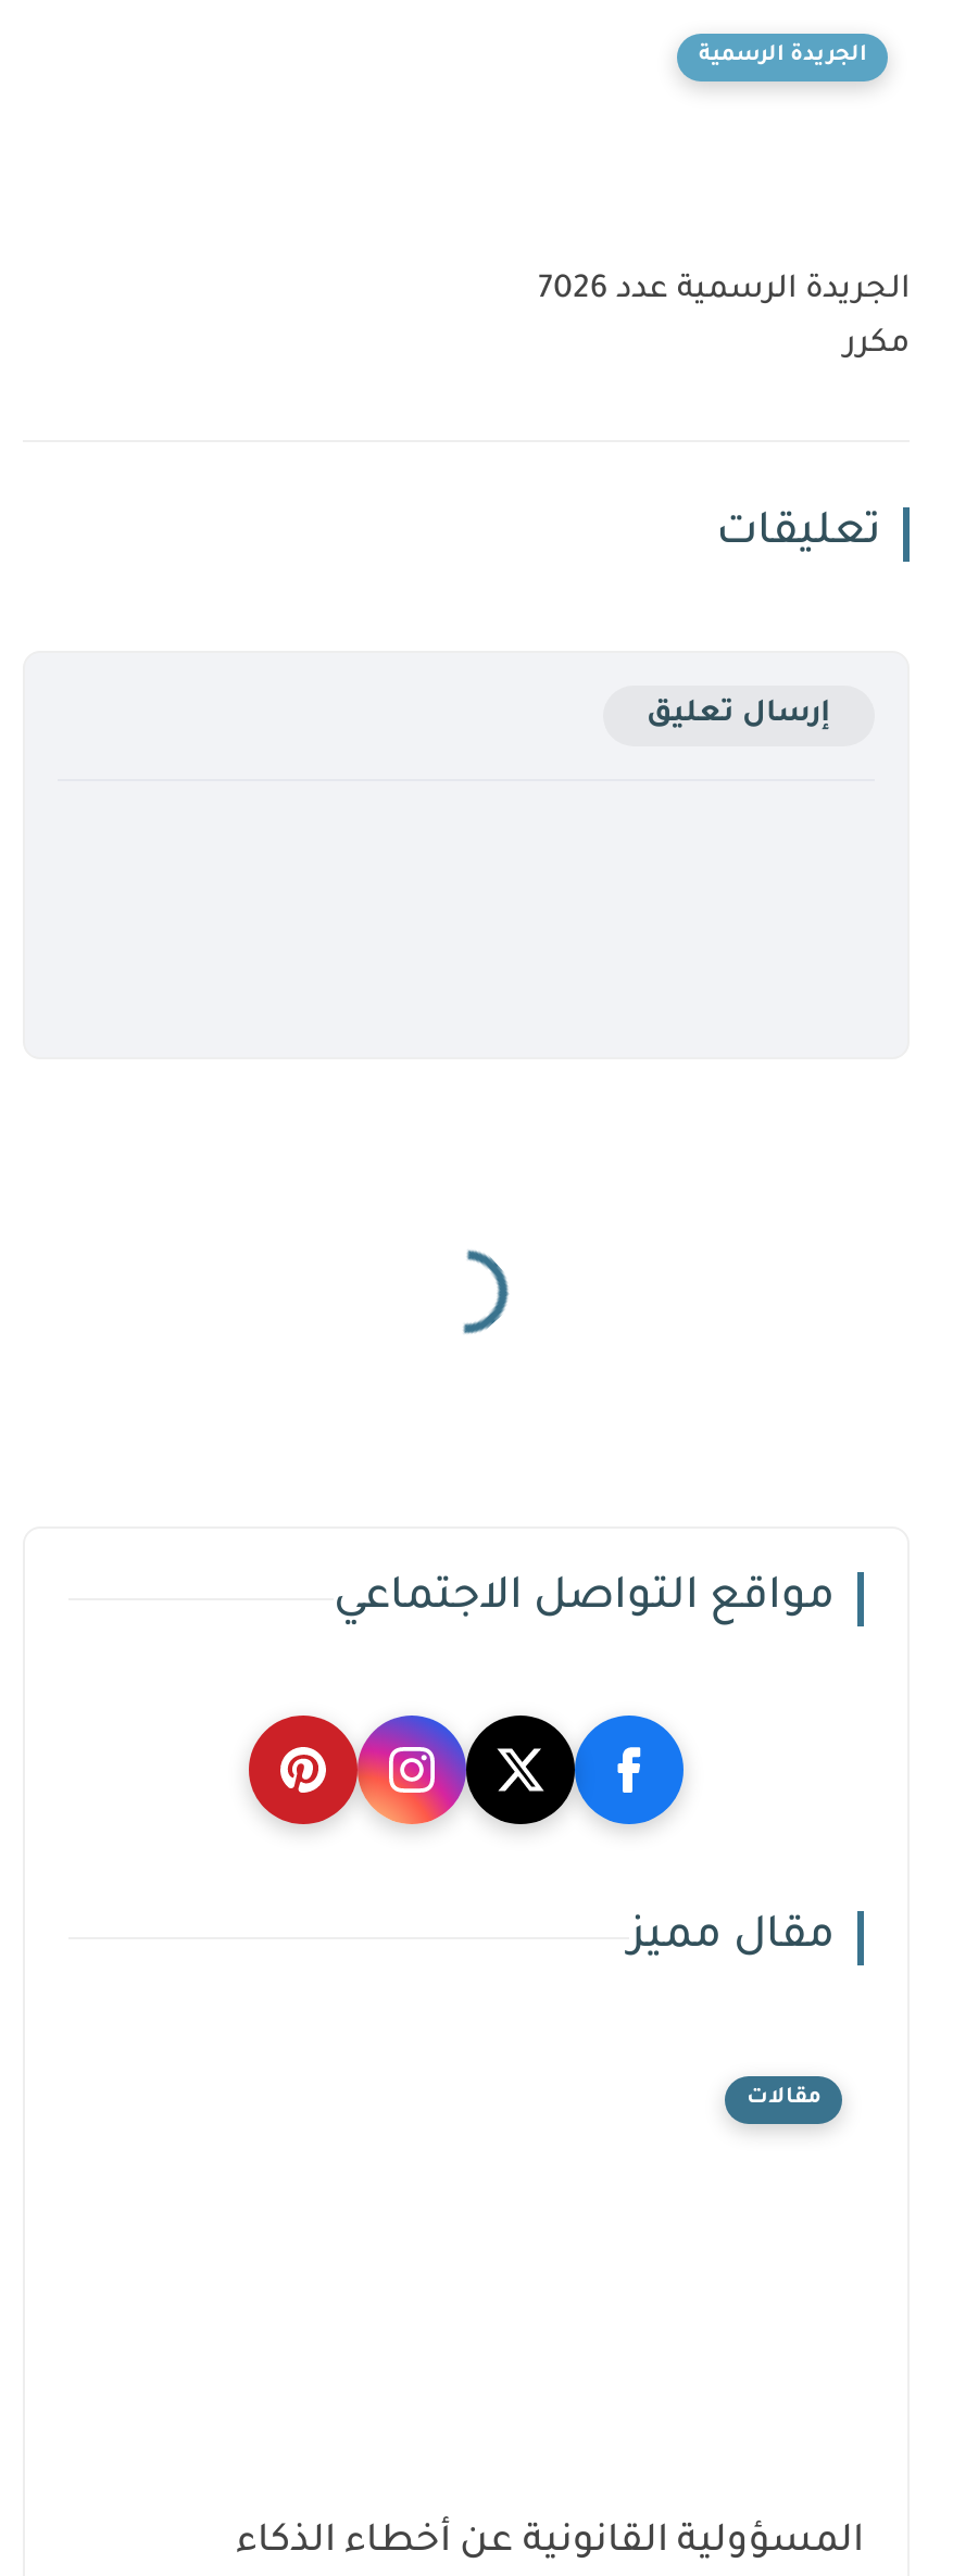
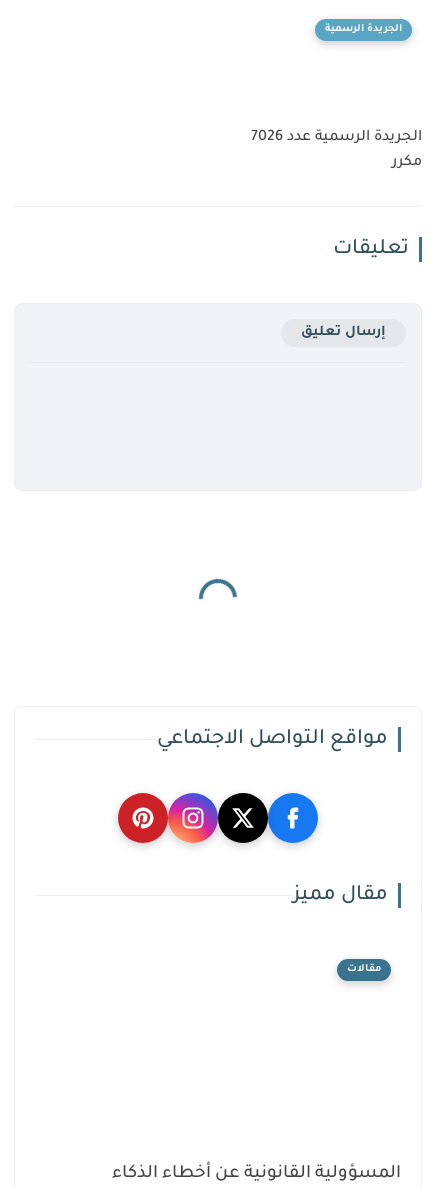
- [image]
+ [image]
